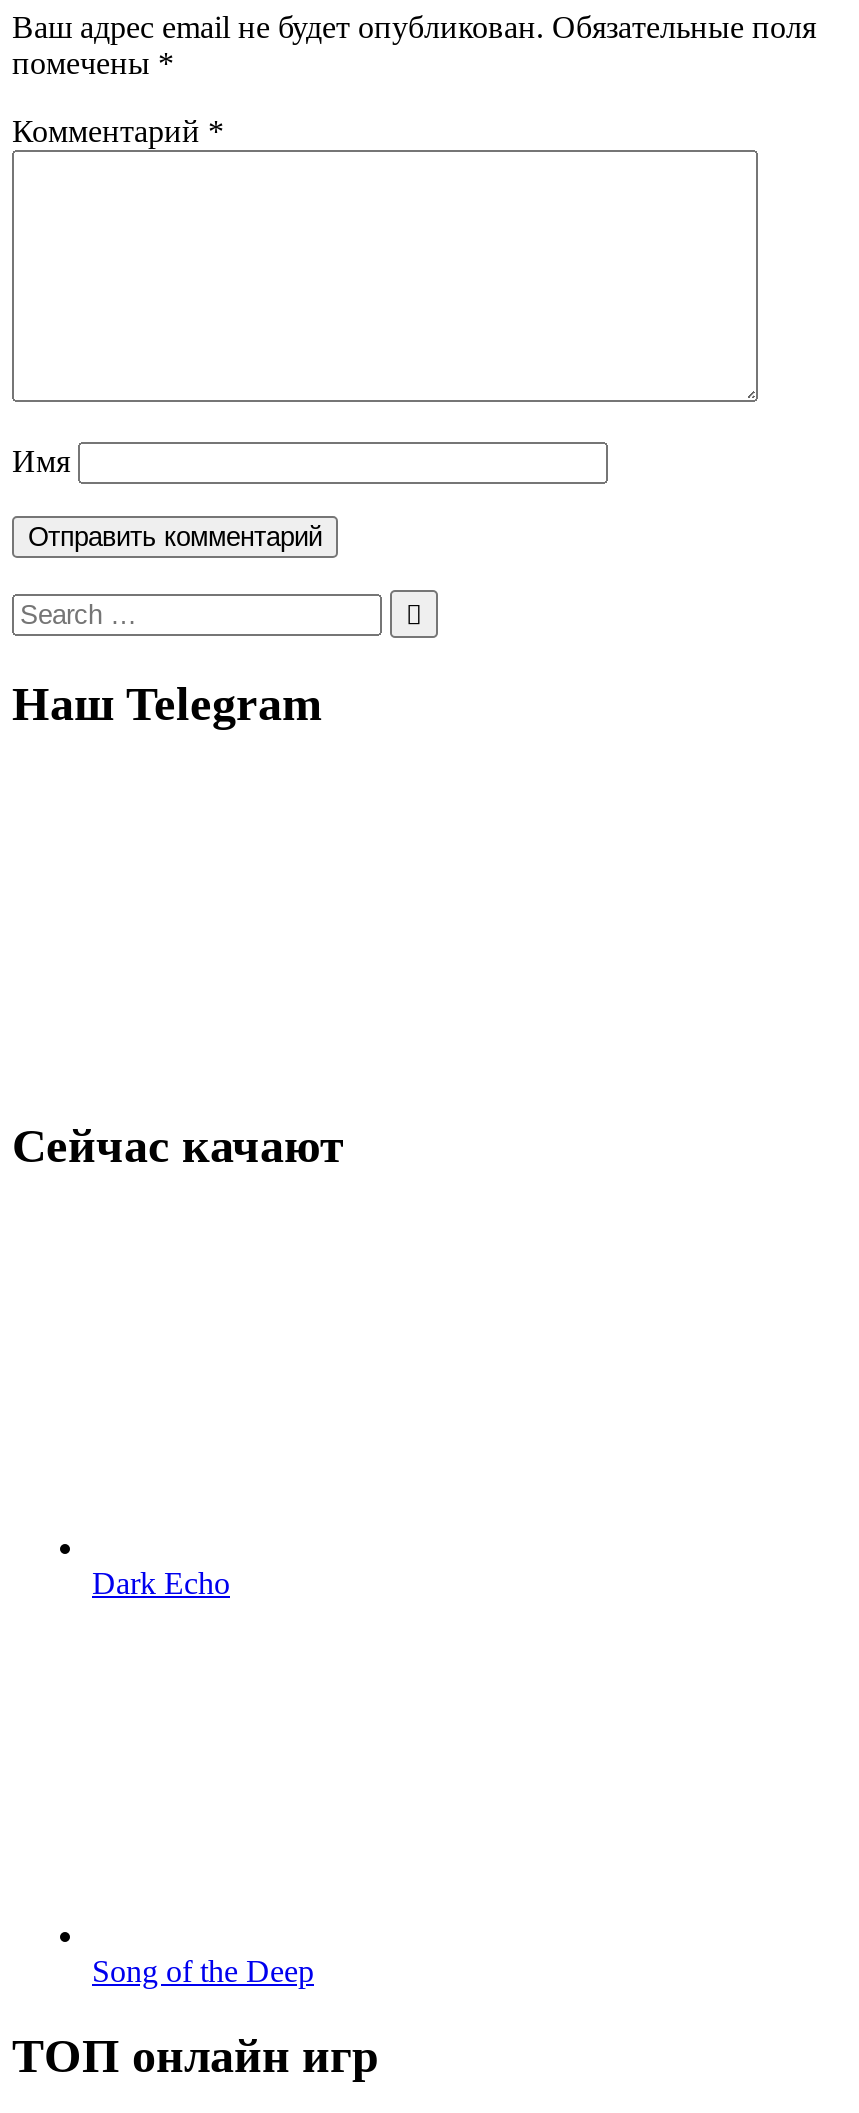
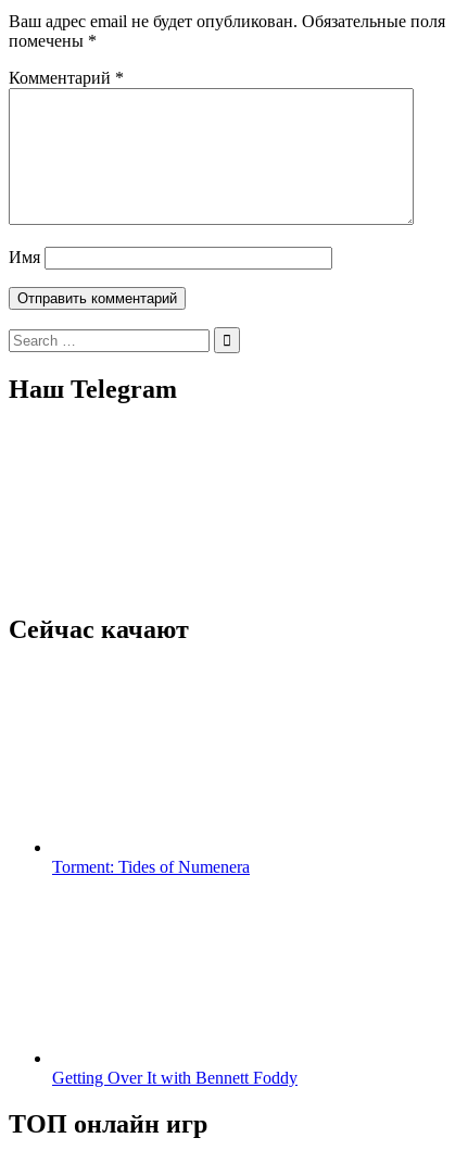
- Dark Echo
+ Torment: Tides of Numenera

- Song of the Deep
+ Getting Over It with Bennett Foddy
